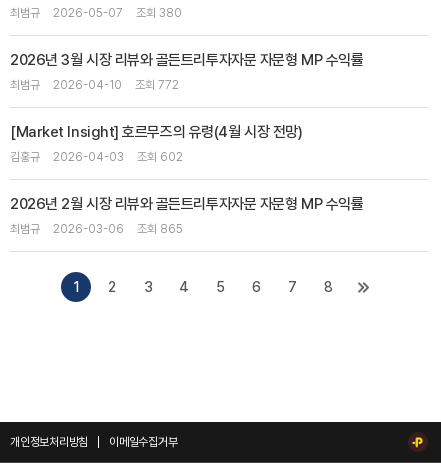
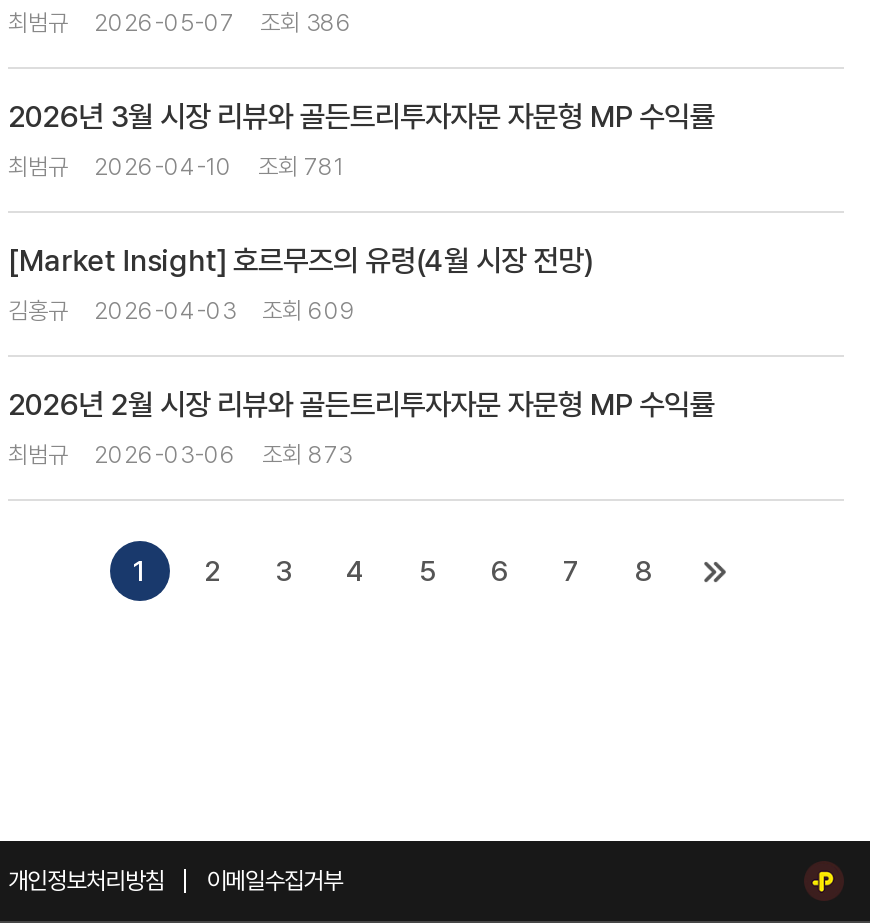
- 최범규 2026-05-07 조회 380
+ 최범규 2026-05-07 조회 386

- 최범규 2026-04-10 조회 772
+ 최범규 2026-04-10 조회 781

- 김홍규 2026-04-03 조회 602
+ 김홍규 2026-04-03 조회 609

- 최범규 2026-03-06 조회 865
+ 최범규 2026-03-06 조회 873
